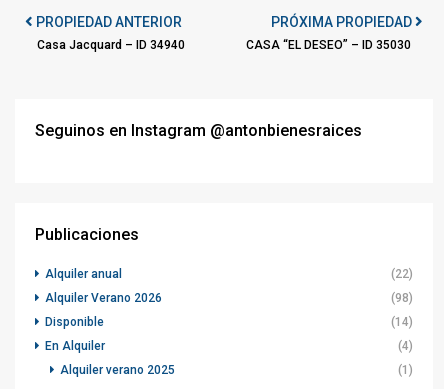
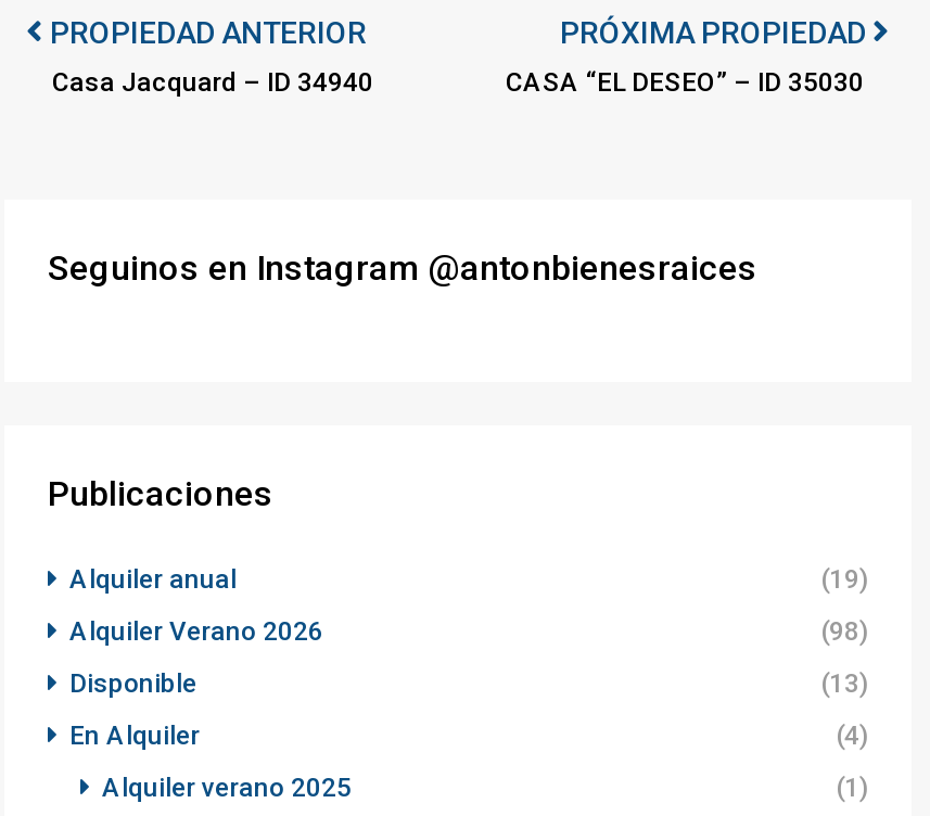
- (22)
+ (19)

- (14)
+ (13)
